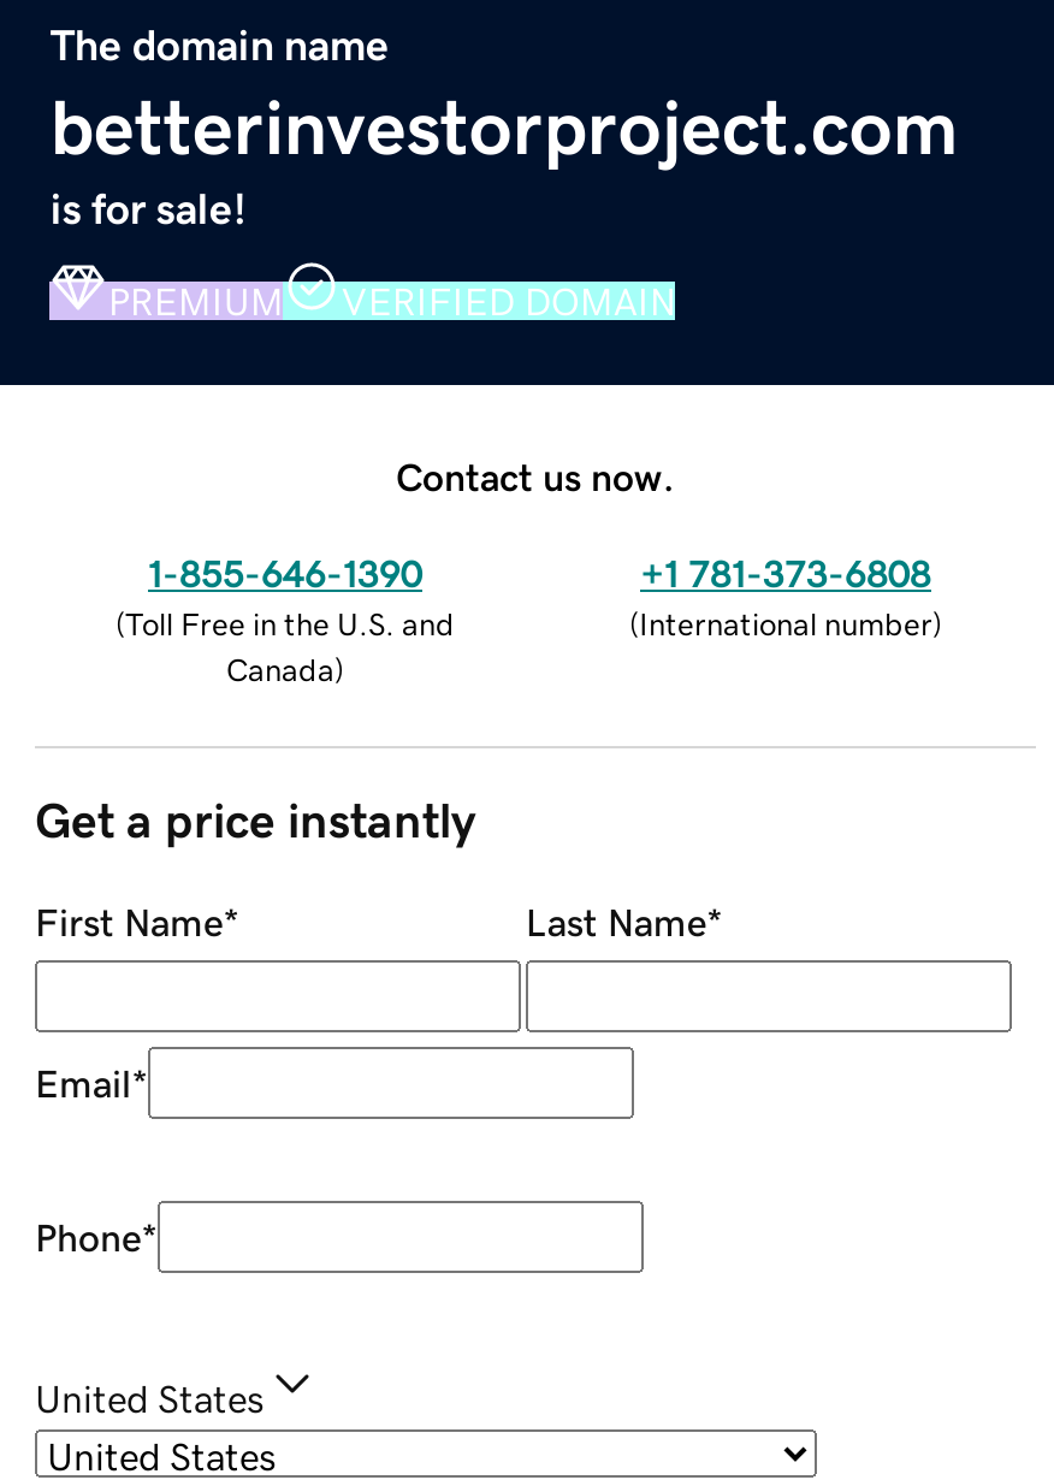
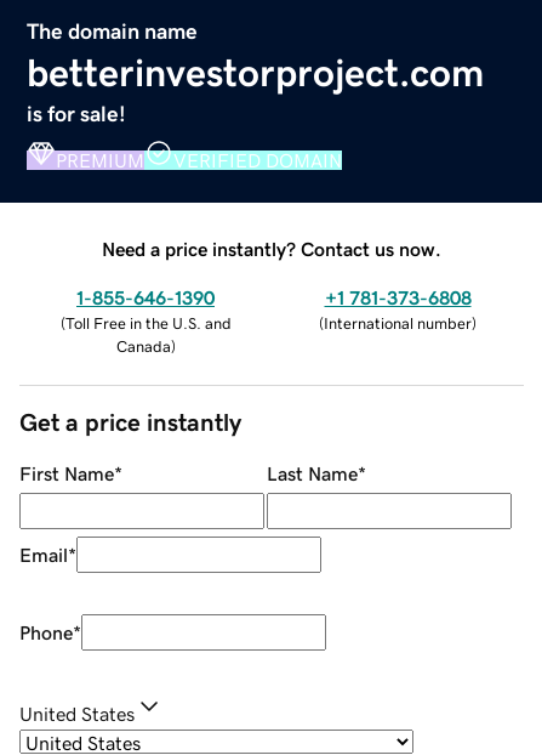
- Contact us now.
+ Need a price instantly? Contact us now.
